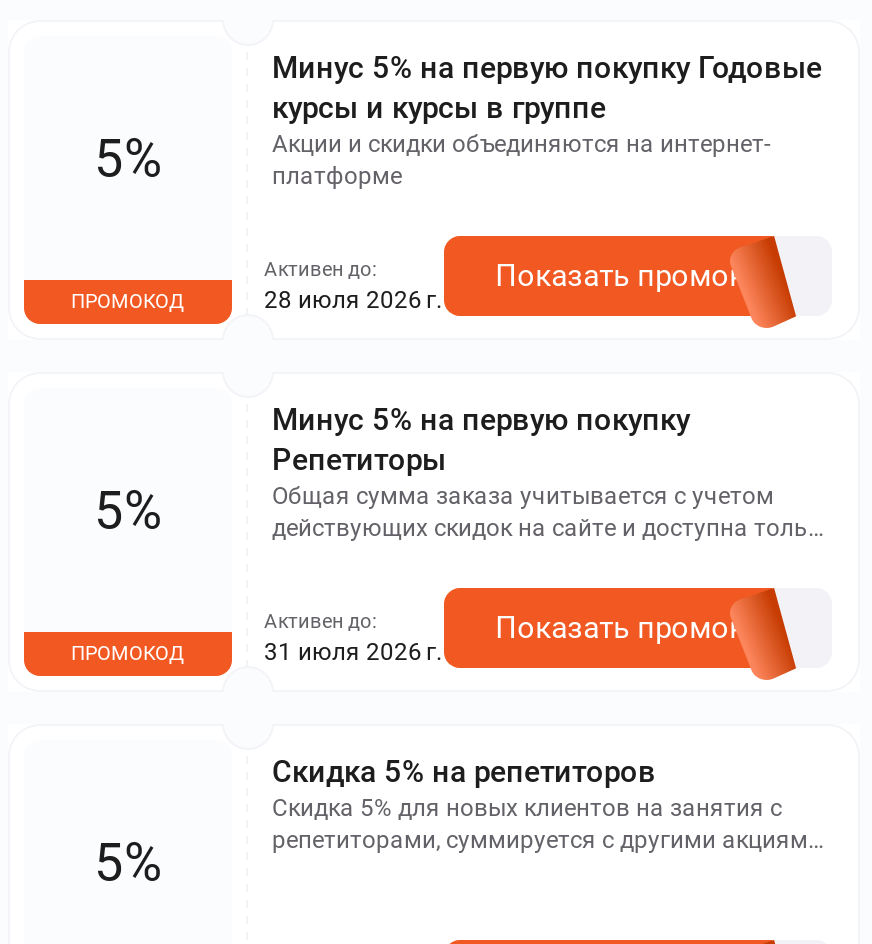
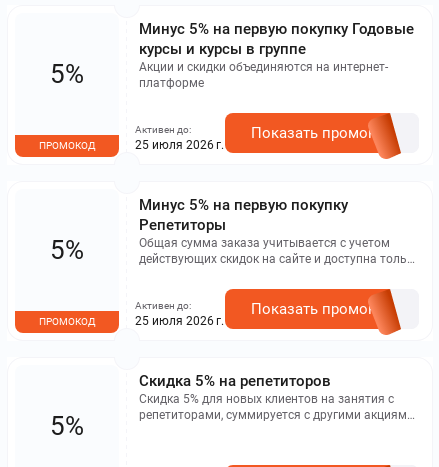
- 28 июля 2026 г.
+ 25 июля 2026 г.

- 31 июля 2026 г.
+ 25 июля 2026 г.
